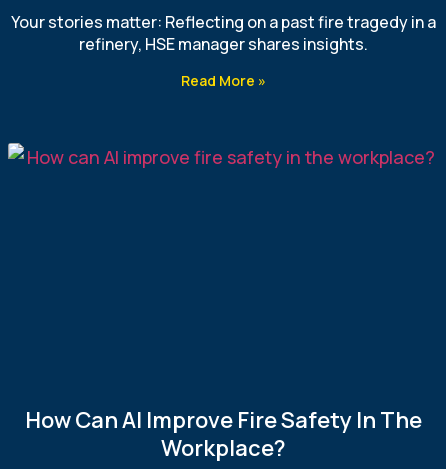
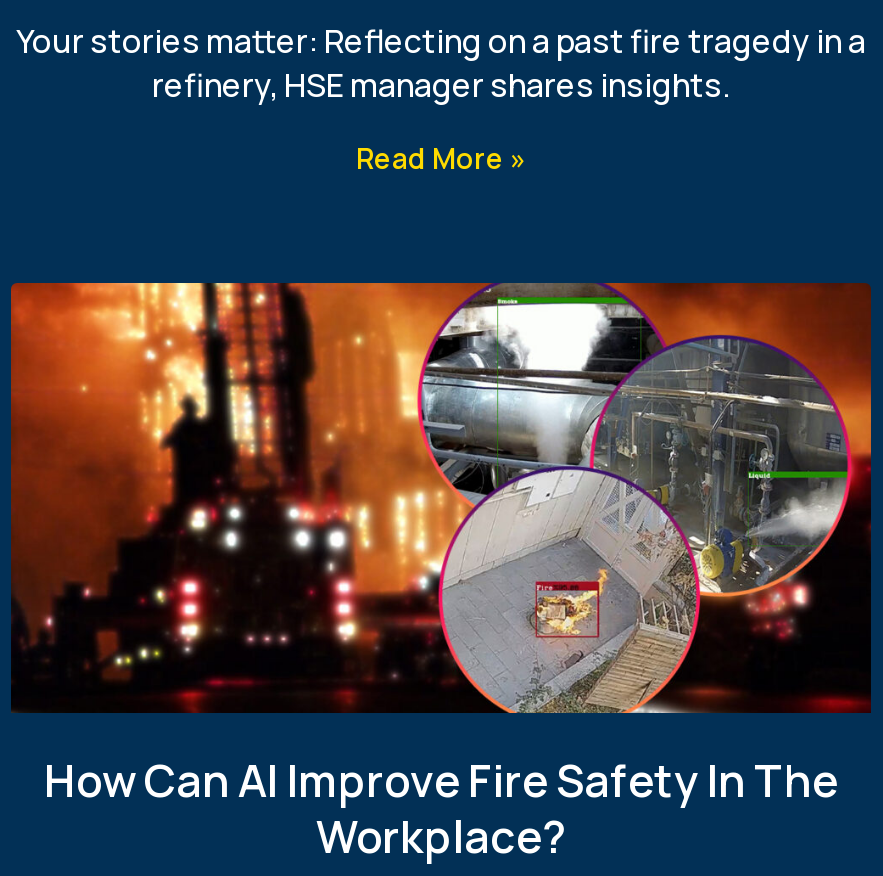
+ [image]
